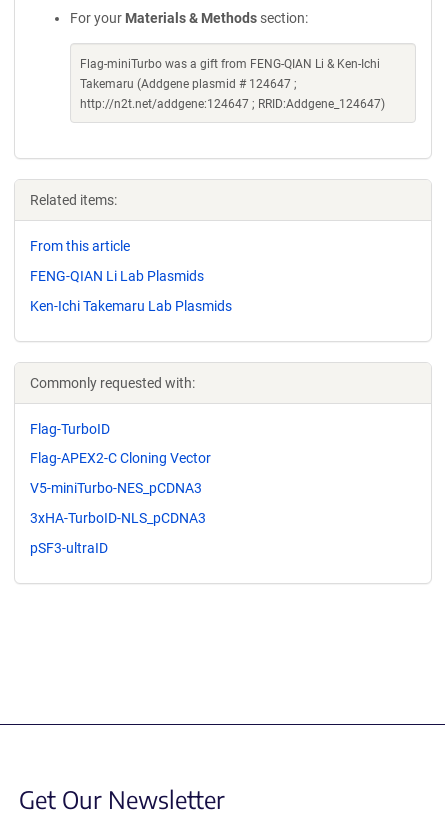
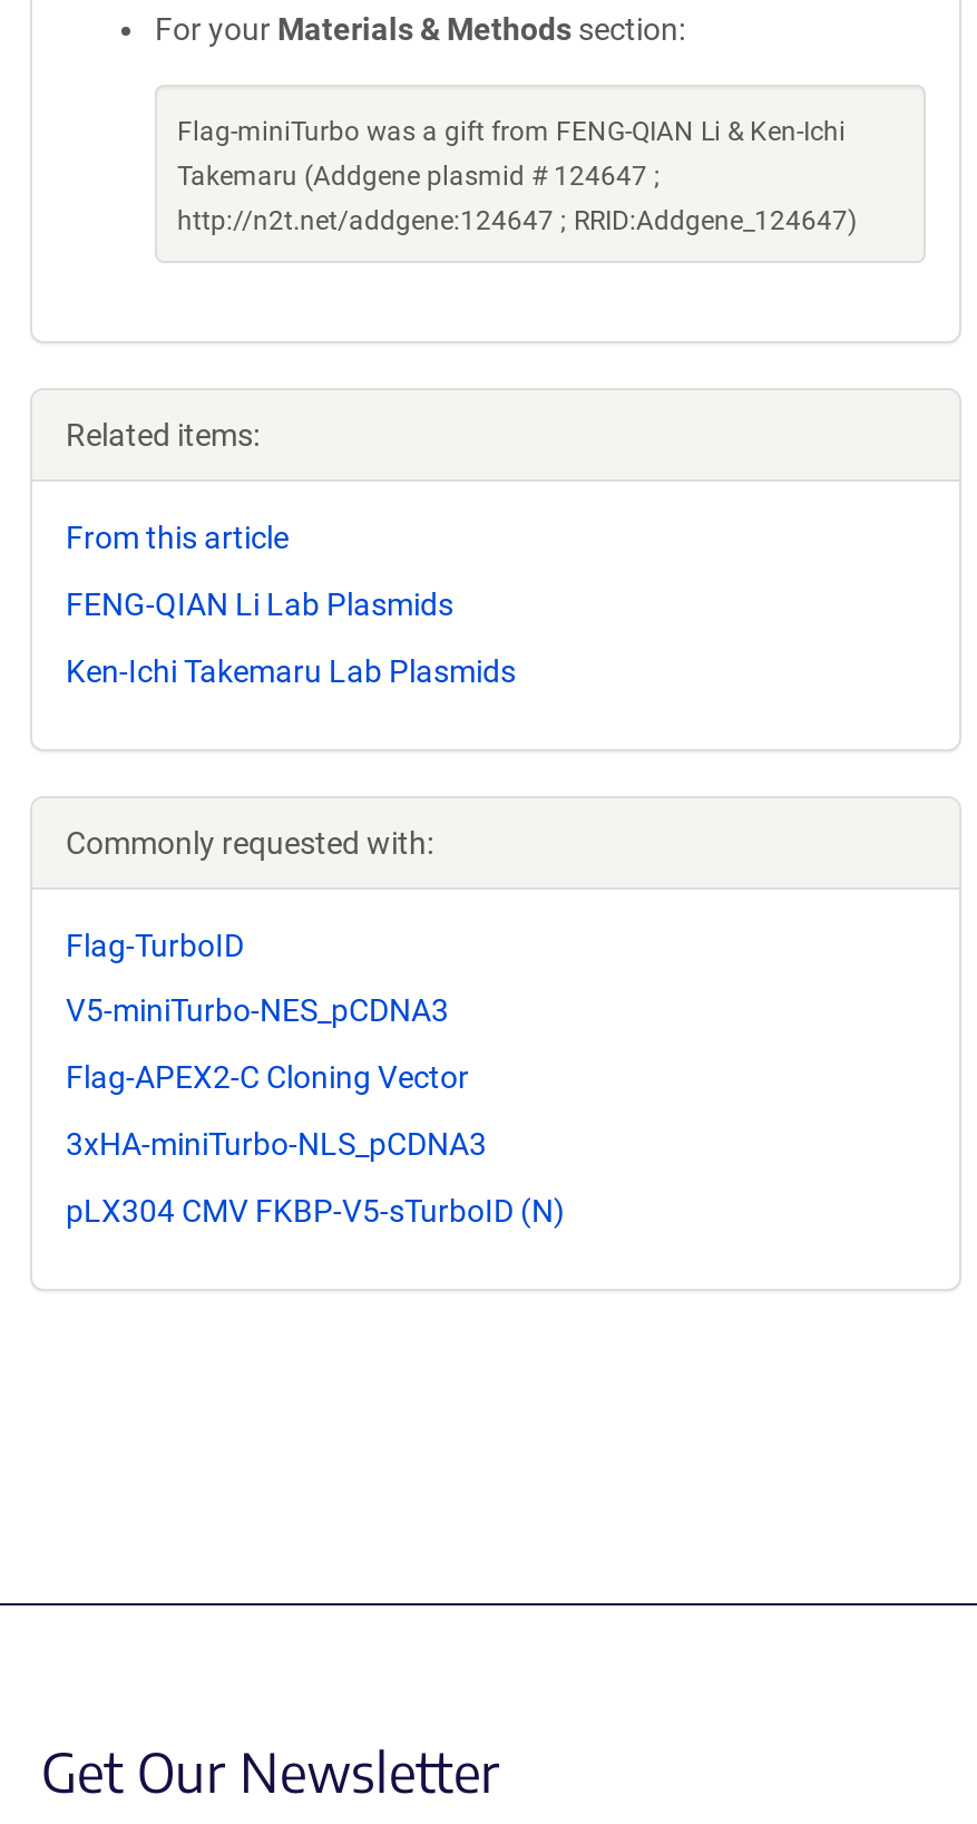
moved down: Flag-APEX2-C Cloning Vector

moved up: V5-miniTurbo-NES_pCDNA3

- 3xHA-TurboID-NLS_pCDNA3
- pSF3-ultraID
+ 3xHA-miniTurbo-NLS_pCDNA3
+ pLX304 CMV FKBP-V5-sTurboID (N)
